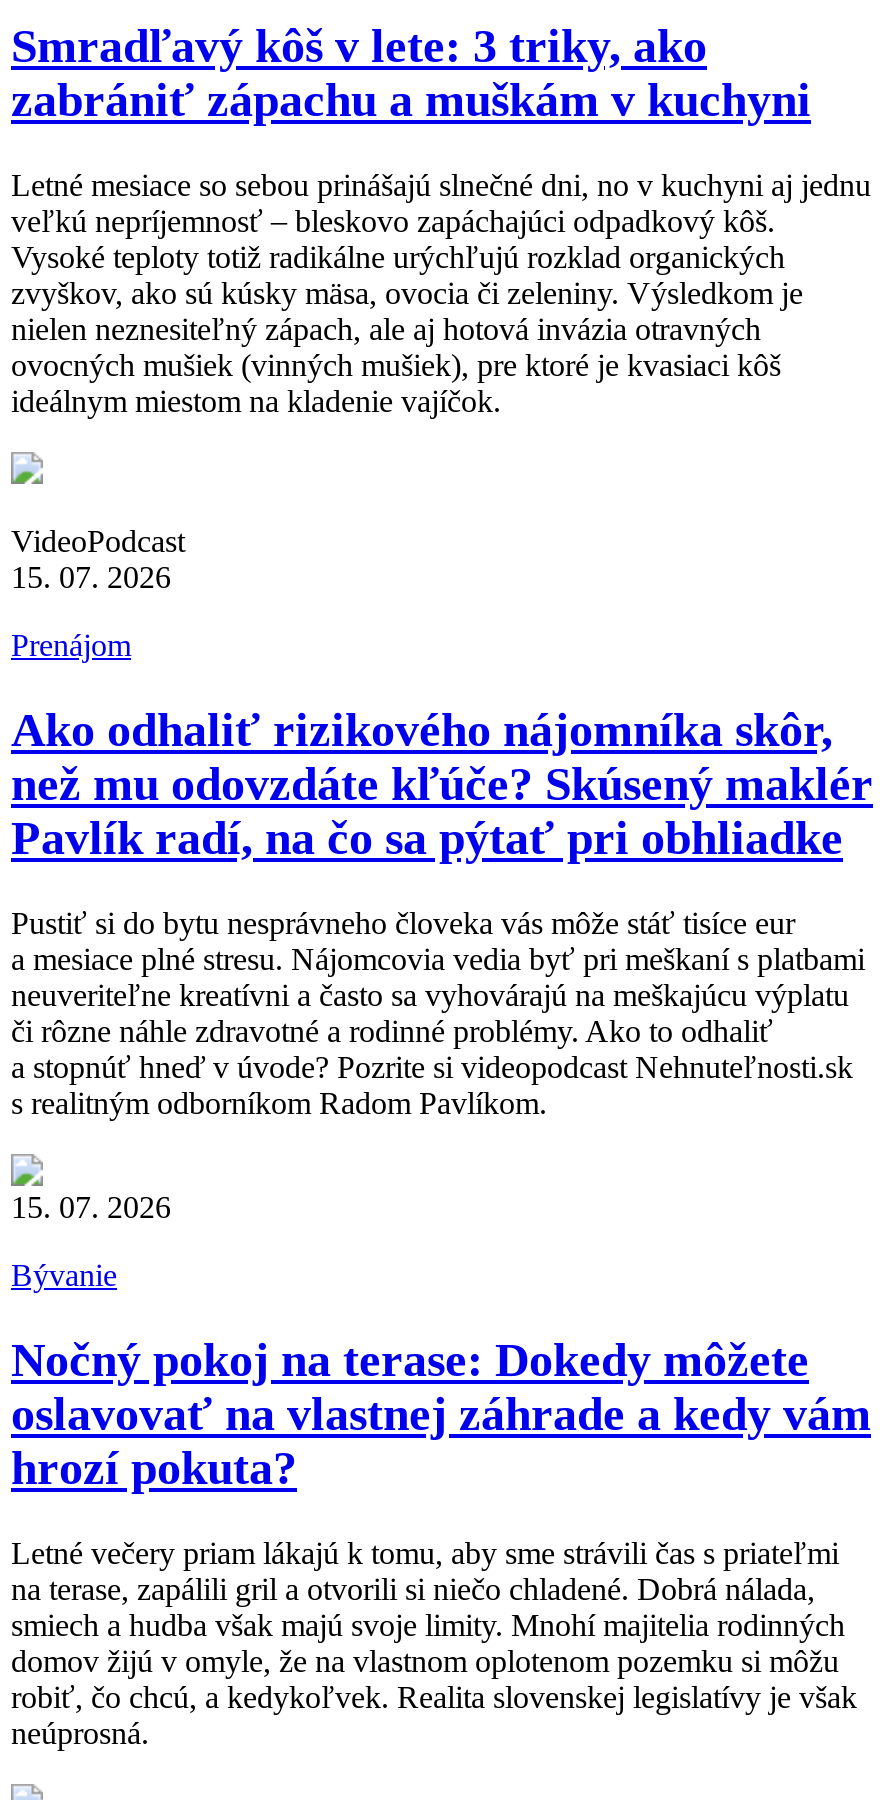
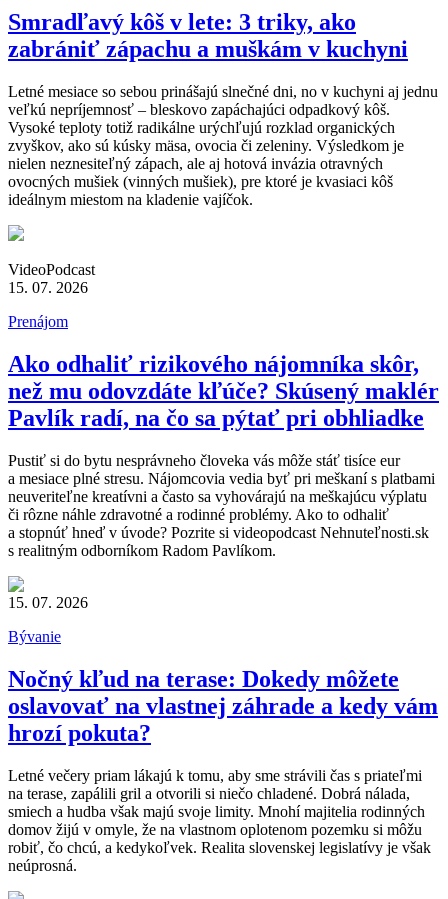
- Nočný pokoj na terase: Dokedy môžete
+ Nočný kľud na terase: Dokedy môžete
